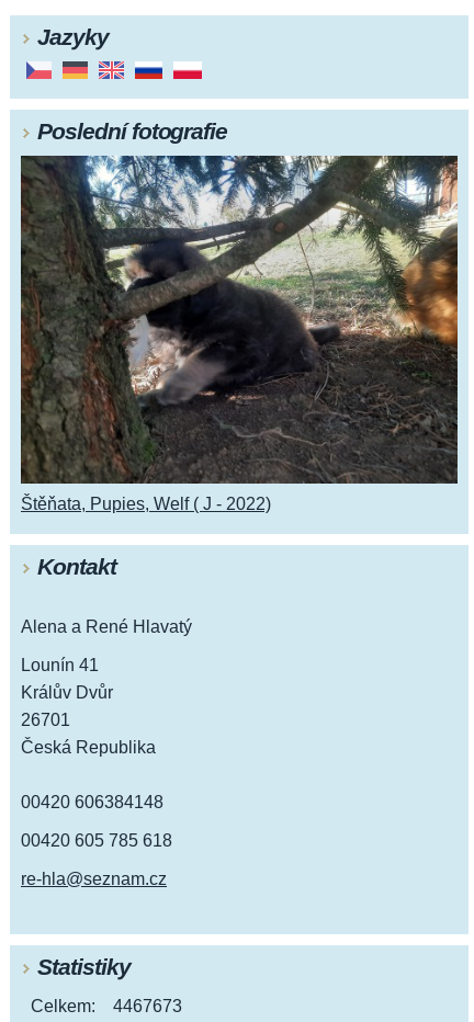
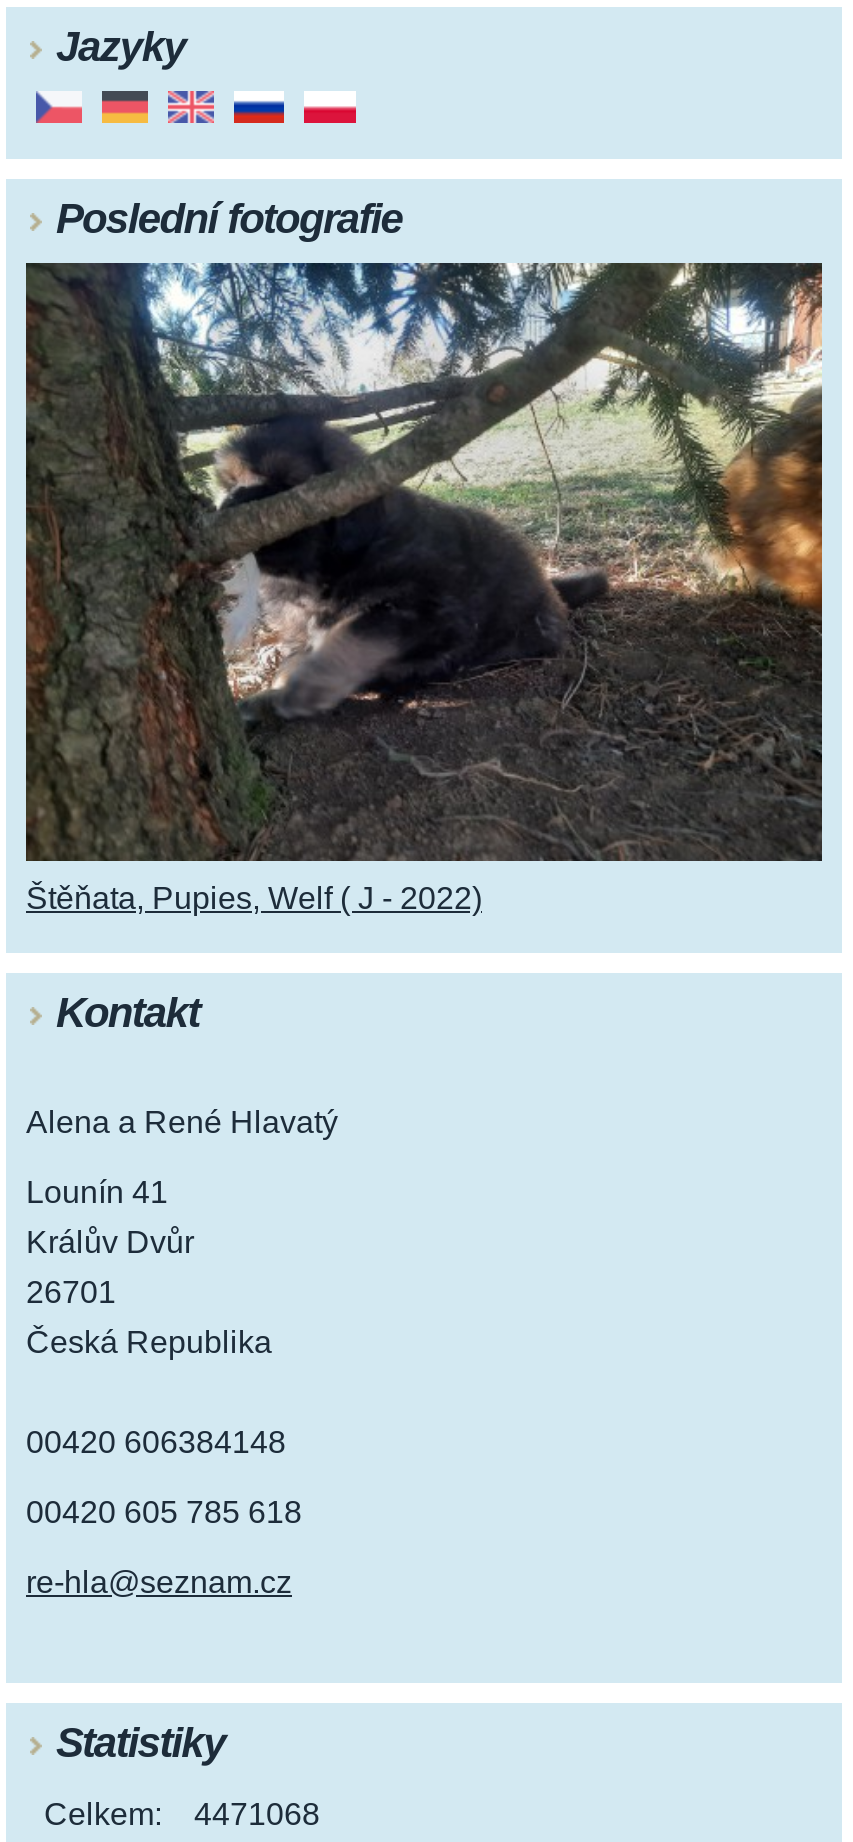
- Celkem: 4467673
+ Celkem: 4471068
